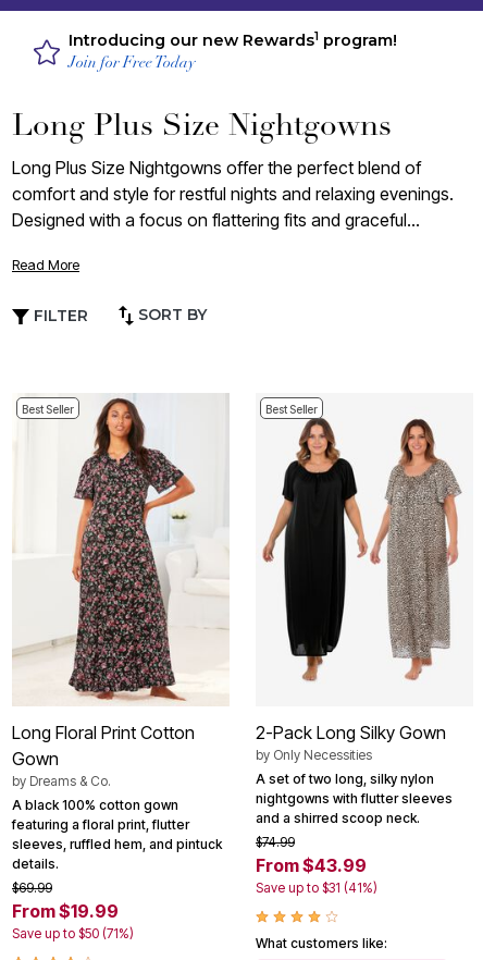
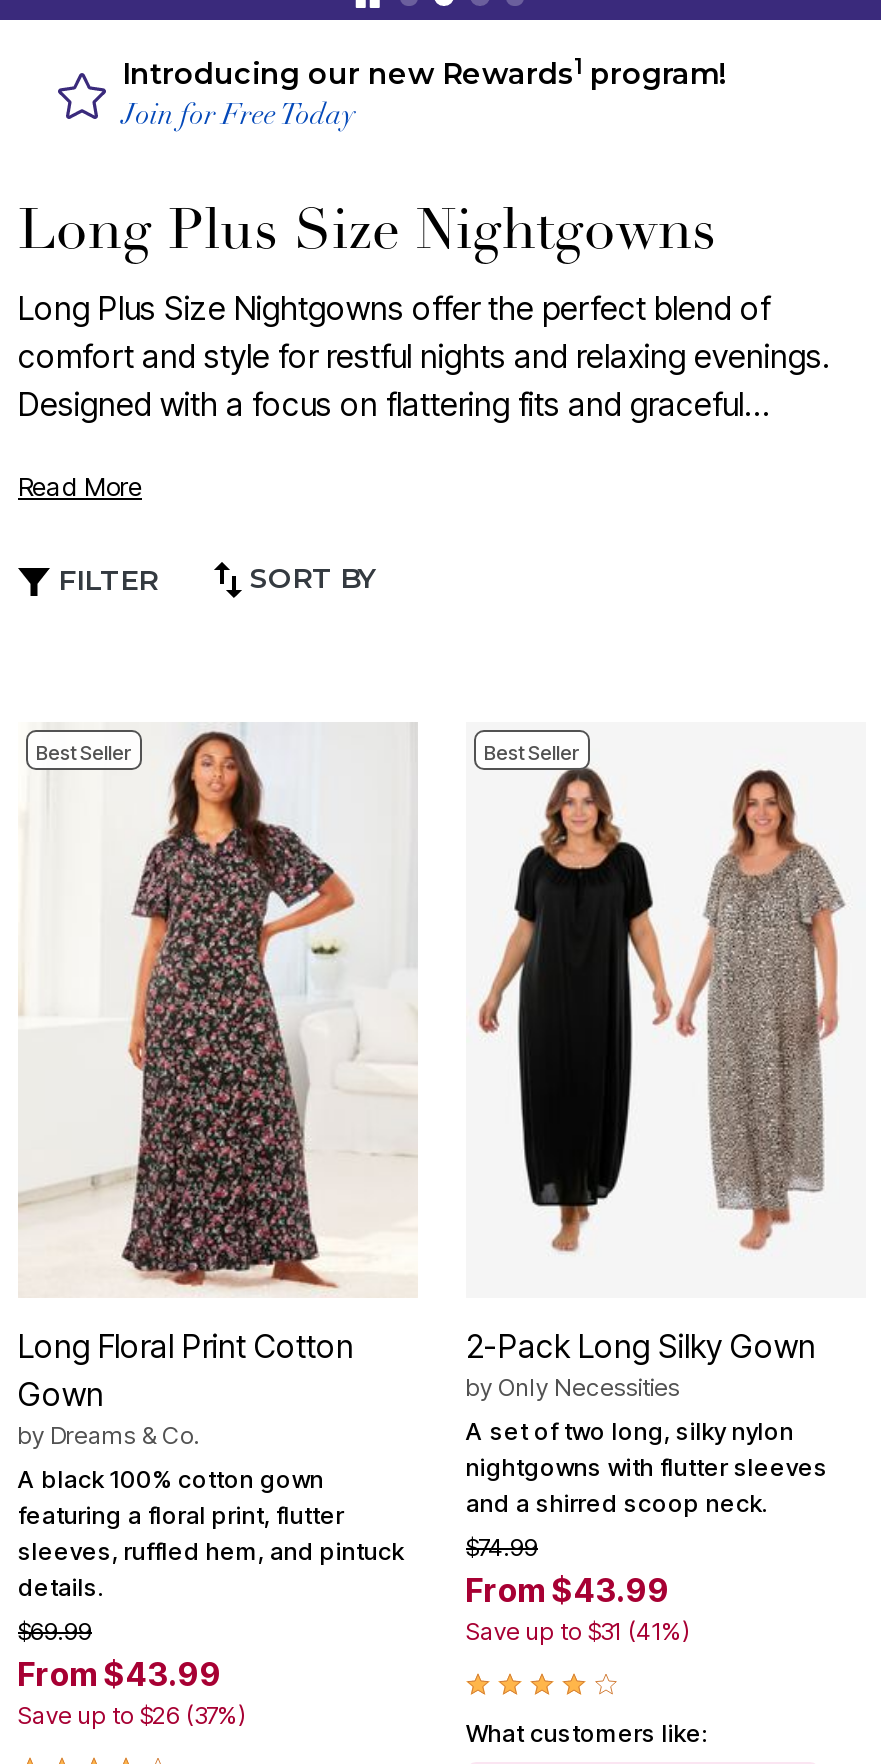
- From $19.99
+ From $43.99

- Save up to $50 (71%)
+ Save up to $26 (37%)
